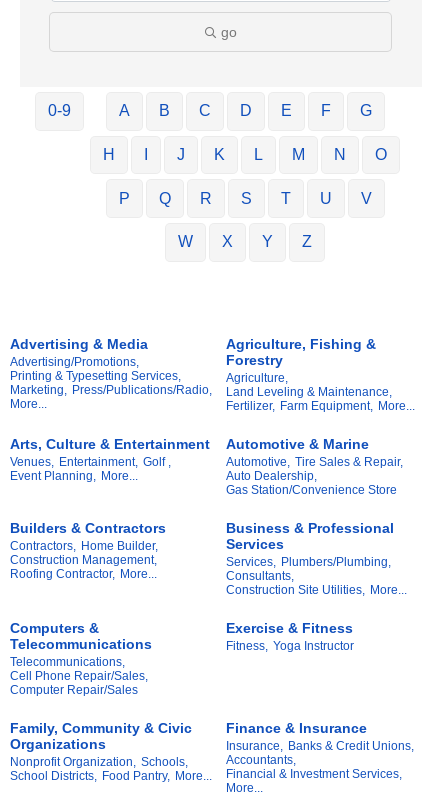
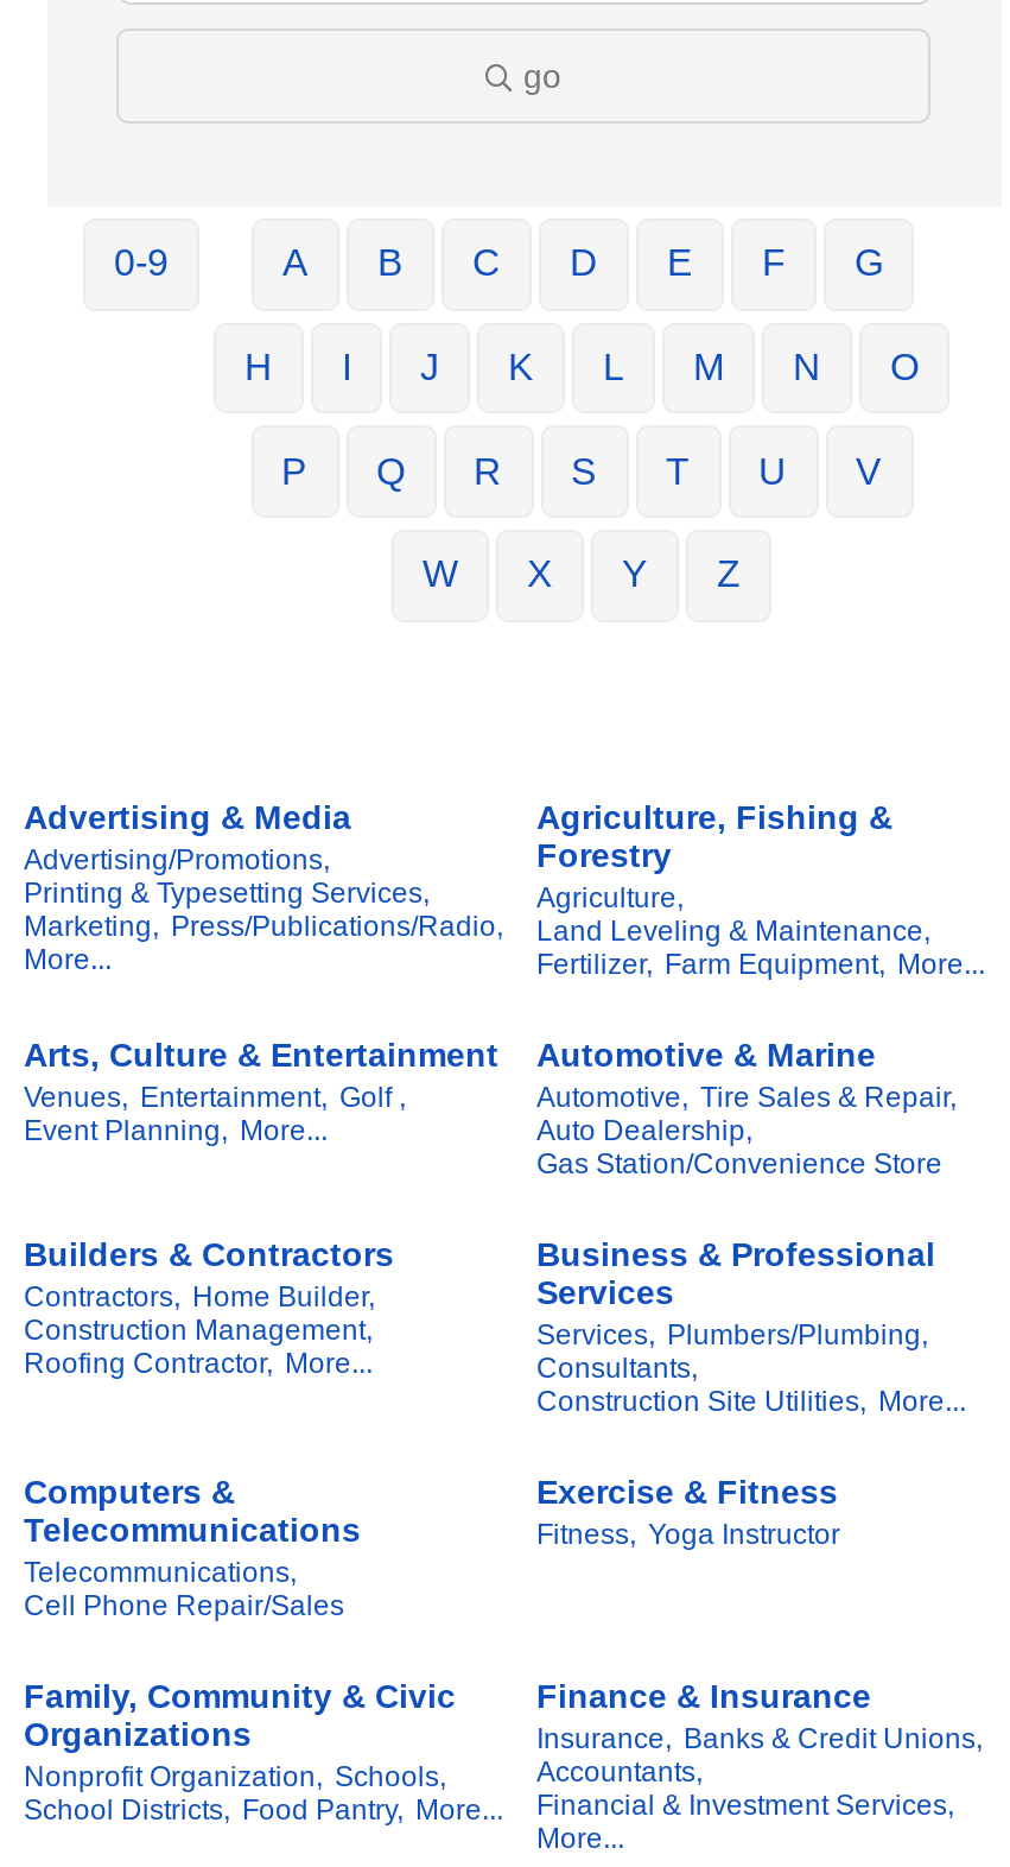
- Cell Phone Repair/Sales,
- Computer Repair/Sales
+ Cell Phone Repair/Sales
